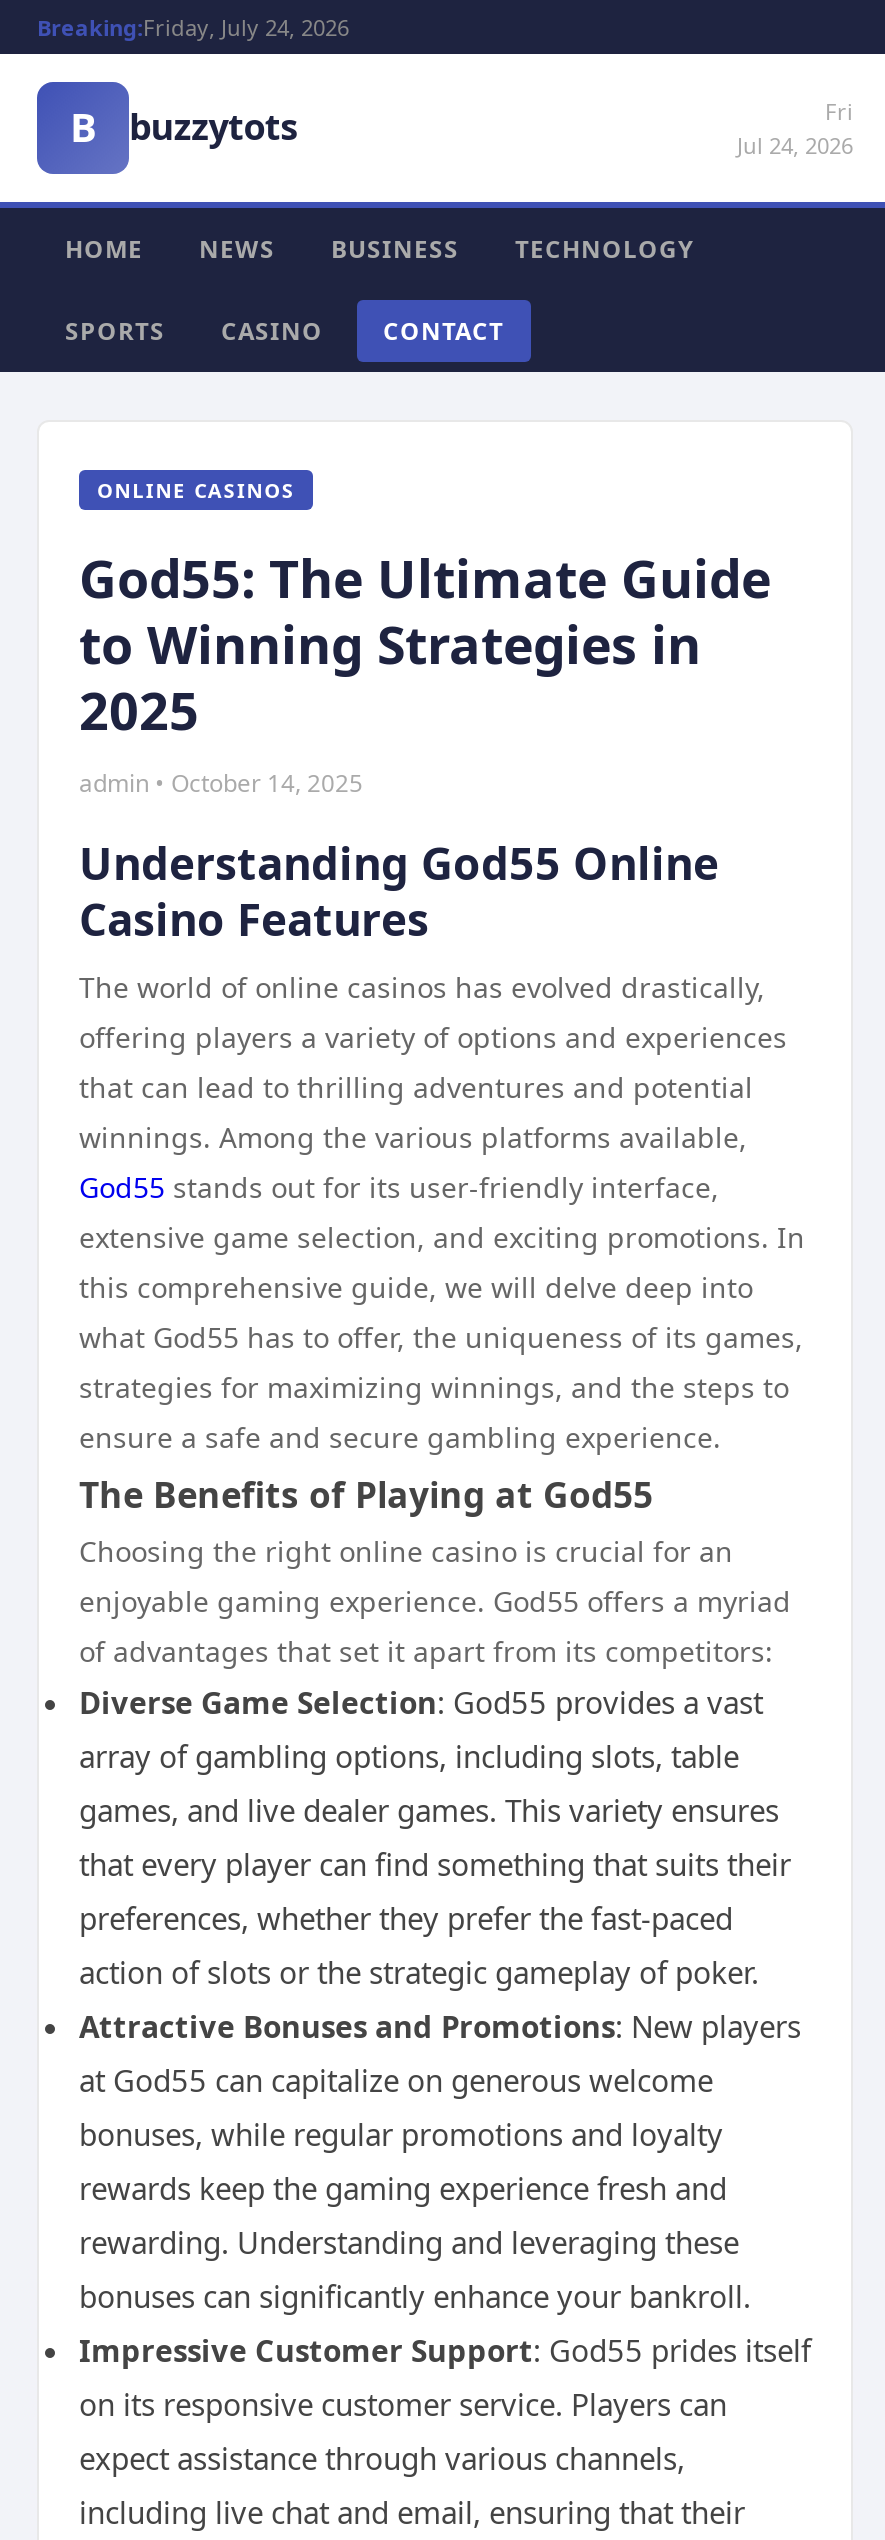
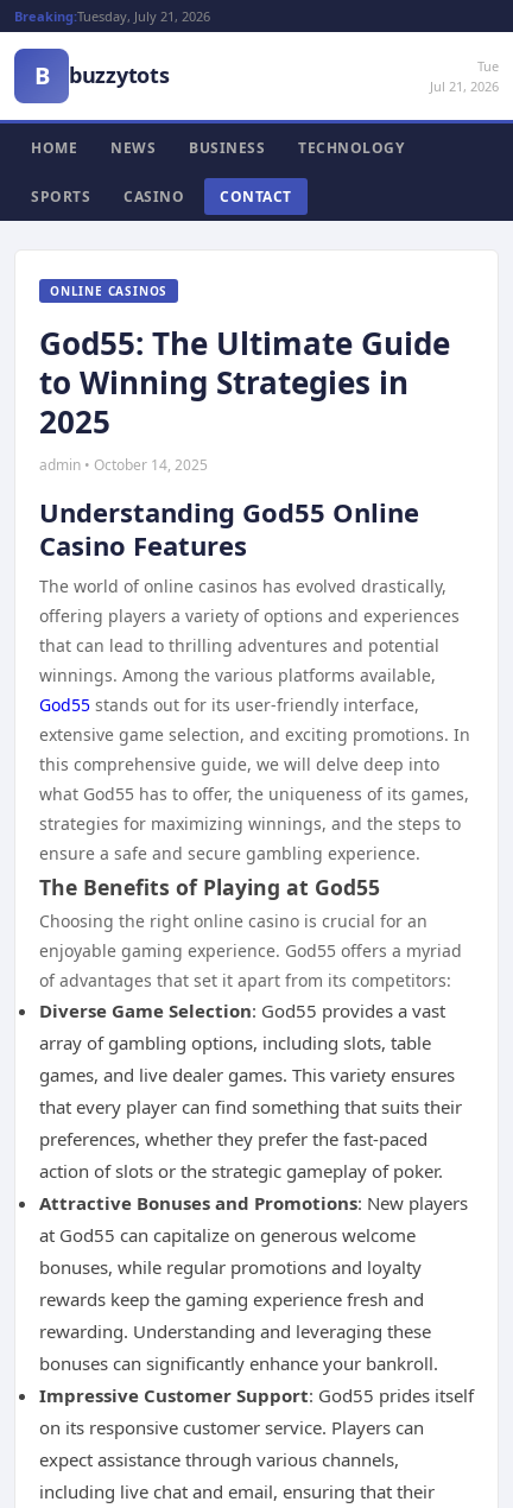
- Breaking:Friday, July 24, 2026
+ Breaking:Tuesday, July 21, 2026

- Fri
- Jul 24, 2026
+ Tue
+ Jul 21, 2026
